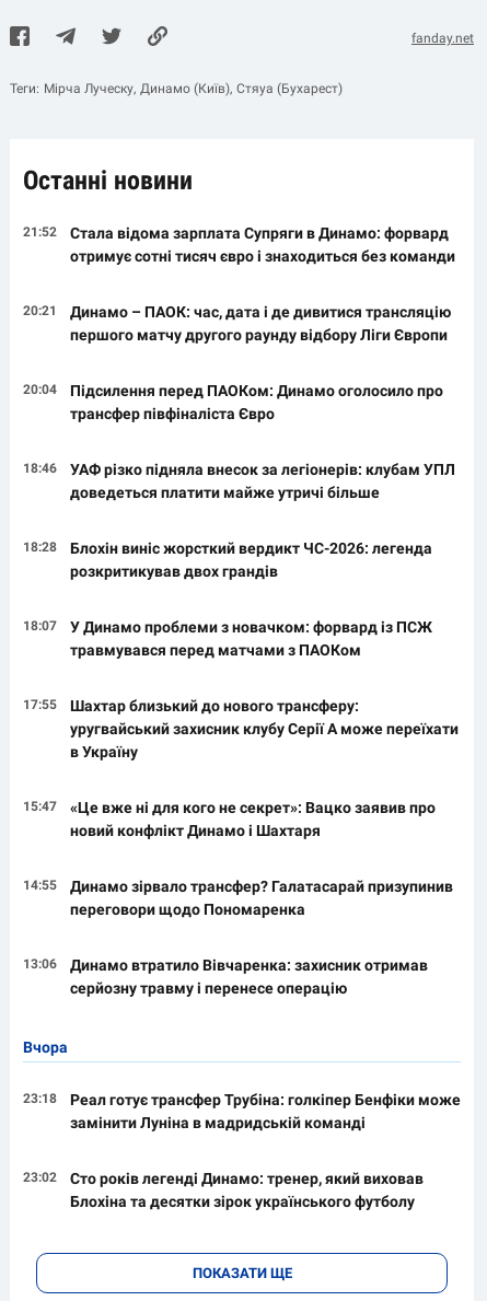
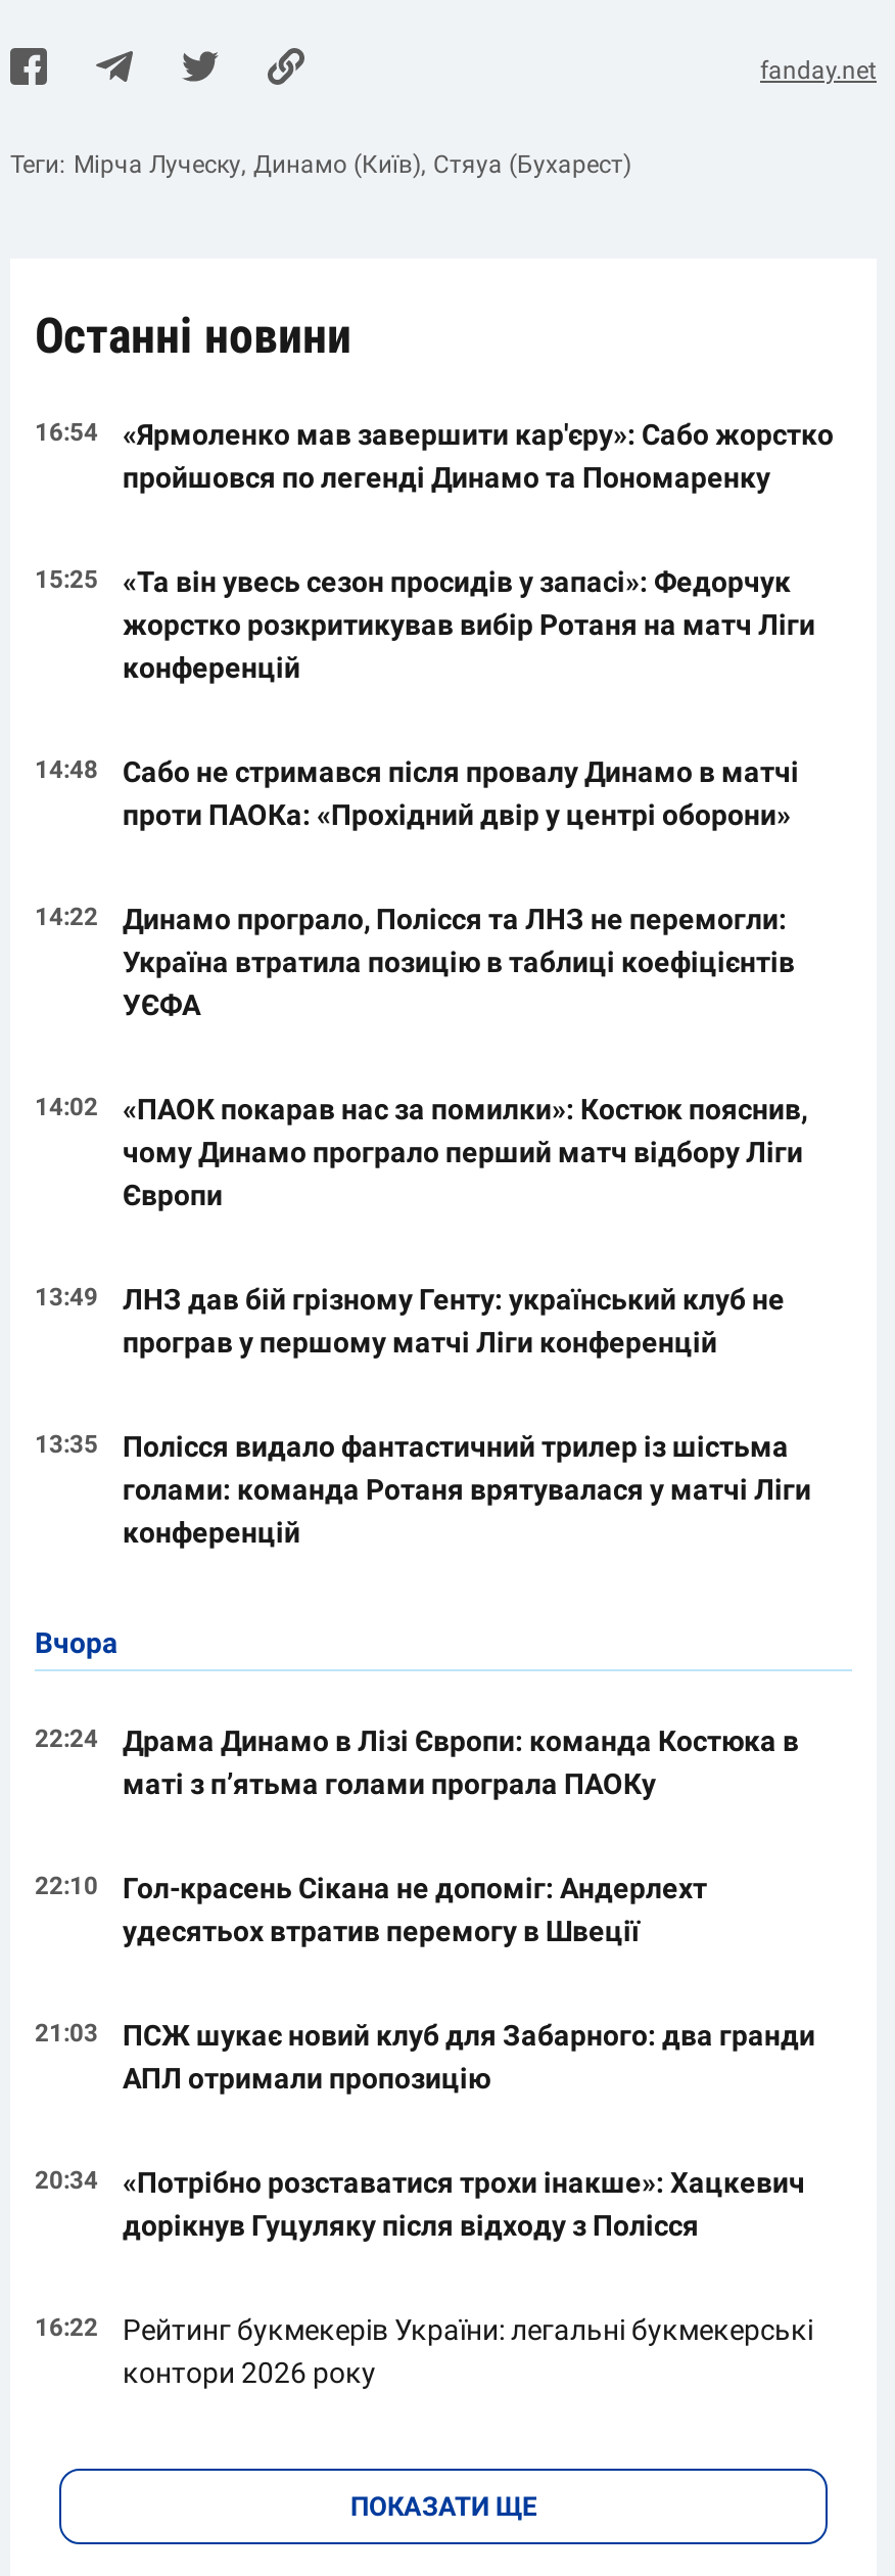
- 21:52
- Стала відома зарплата Супряги в Динамо: форвард
- отримує сотні тисяч євро і знаходиться без команди
- 20:21
- Динамо – ПАОК: час, дата і де дивитися трансляцію
- першого матчу другого раунду відбору Ліги Європи
- 20:04
- Підсилення перед ПАОКом: Динамо оголосило про
- трансфер півфіналіста Євро
- 18:46
- УАФ різко підняла внесок за легіонерів: клубам УПЛ
- доведеться платити майже утричі більше
- 18:28
- Блохін виніс жорсткий вердикт ЧС-2026: легенда
- розкритикував двох грандів
- 18:07
- У Динамо проблеми з новачком: форвард із ПСЖ
- травмувався перед матчами з ПАОКом
- 17:55
- Шахтар близький до нового трансферу:
- уругвайський захисник клубу Серії А може переїхати
- в Україну
- 15:47
- «Це вже ні для кого не секрет»: Вацко заявив про
- новий конфлікт Динамо і Шахтаря
- 14:55
- Динамо зірвало трансфер? Галатасарай призупинив
- переговори щодо Пономаренка
- 13:06
- Динамо втратило Вівчаренка: захисник отримав
- серйозну травму і перенесе операцію
+ 16:54
+ «Ярмоленко мав завершити кар'єру»: Сабо жорстко
+ пройшовся по легенді Динамо та Пономаренку
+ 15:25
+ «Та він увесь сезон просидів у запасі»: Федорчук
+ жорстко розкритикував вибір Ротаня на матч Ліги
+ конференцій
+ 14:48
+ Сабо не стримався після провалу Динамо в матчі
+ проти ПАОКа: «Прохідний двір у центрі оборони»
+ 14:22
+ Динамо програло, Полісся та ЛНЗ не перемогли:
+ Україна втратила позицію в таблиці коефіцієнтів
+ УЄФА
+ 14:02
+ «ПАОК покарав нас за помилки»: Костюк пояснив,
+ чому Динамо програло перший матч відбору Ліги
+ Європи
+ 13:49
+ ЛНЗ дав бій грізному Генту: український клуб не
+ програв у першому матчі Ліги конференцій
+ 13:35
+ Полісся видало фантастичний трилер із шістьма
+ голами: команда Ротаня врятувалася у матчі Ліги
+ конференцій

moved up: Вчора

- 23:18
- Реал готує трансфер Трубіна: голкіпер Бенфіки може
- замінити Луніна в мадридській команді
- 23:02
- Сто років легенді Динамо: тренер, який виховав
- Блохіна та десятки зірок українського футболу
+ 22:24
+ Драма Динамо в Лізі Європи: команда Костюка в
+ маті з п’ятьма голами програла ПАОКу
+ 22:10
+ Гол-красень Сікана не допоміг: Андерлехт
+ удесятьох втратив перемогу в Швеції
+ 21:03
+ ПСЖ шукає новий клуб для Забарного: два гранди
+ АПЛ отримали пропозицію
+ 20:34
+ «Потрібно розставатися трохи інакше»: Хацкевич
+ дорікнув Гуцуляку після відходу з Полісся
+ 16:22
+ Рейтинг букмекерів України: легальні букмекерські
+ контори 2026 року
